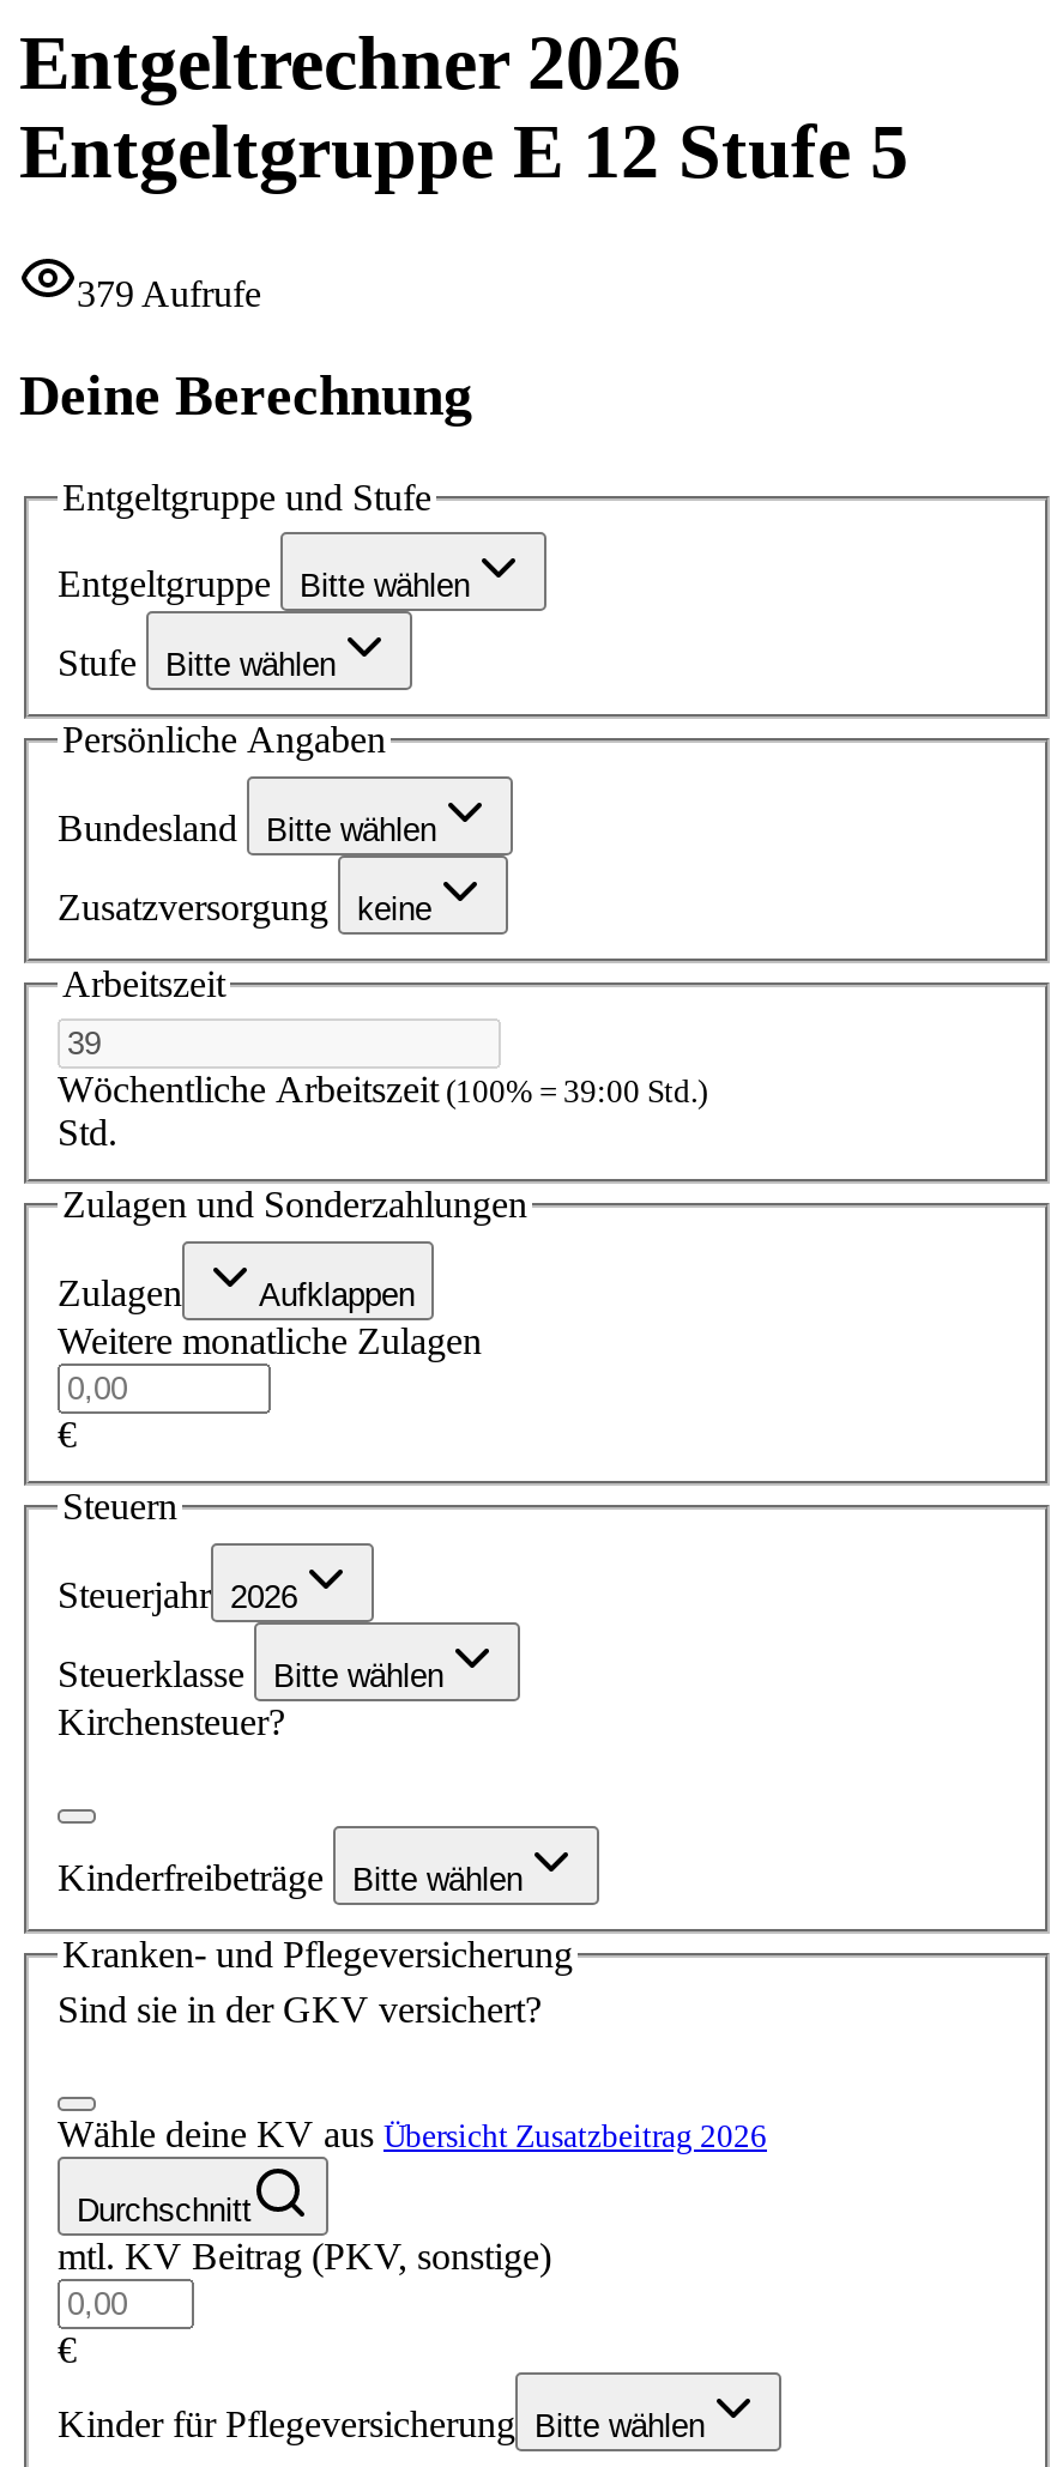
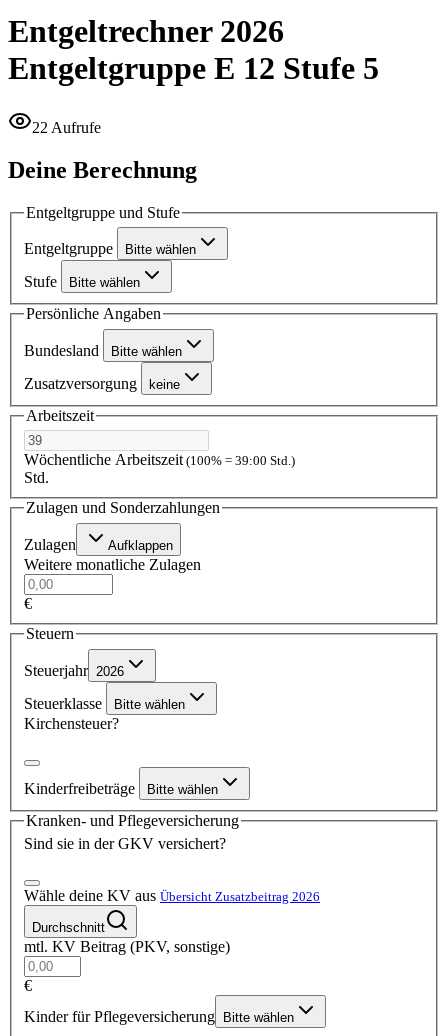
- 379 Aufrufe
+ 22 Aufrufe
